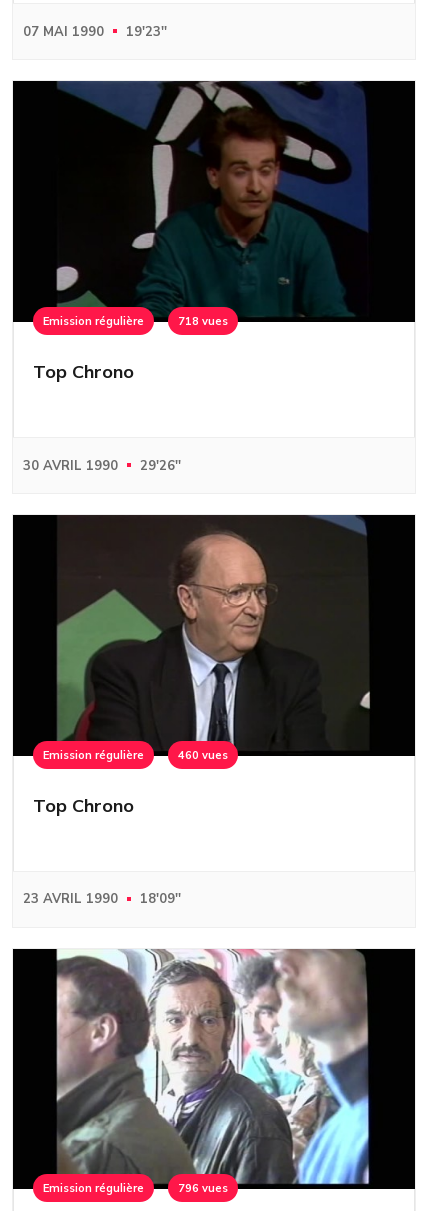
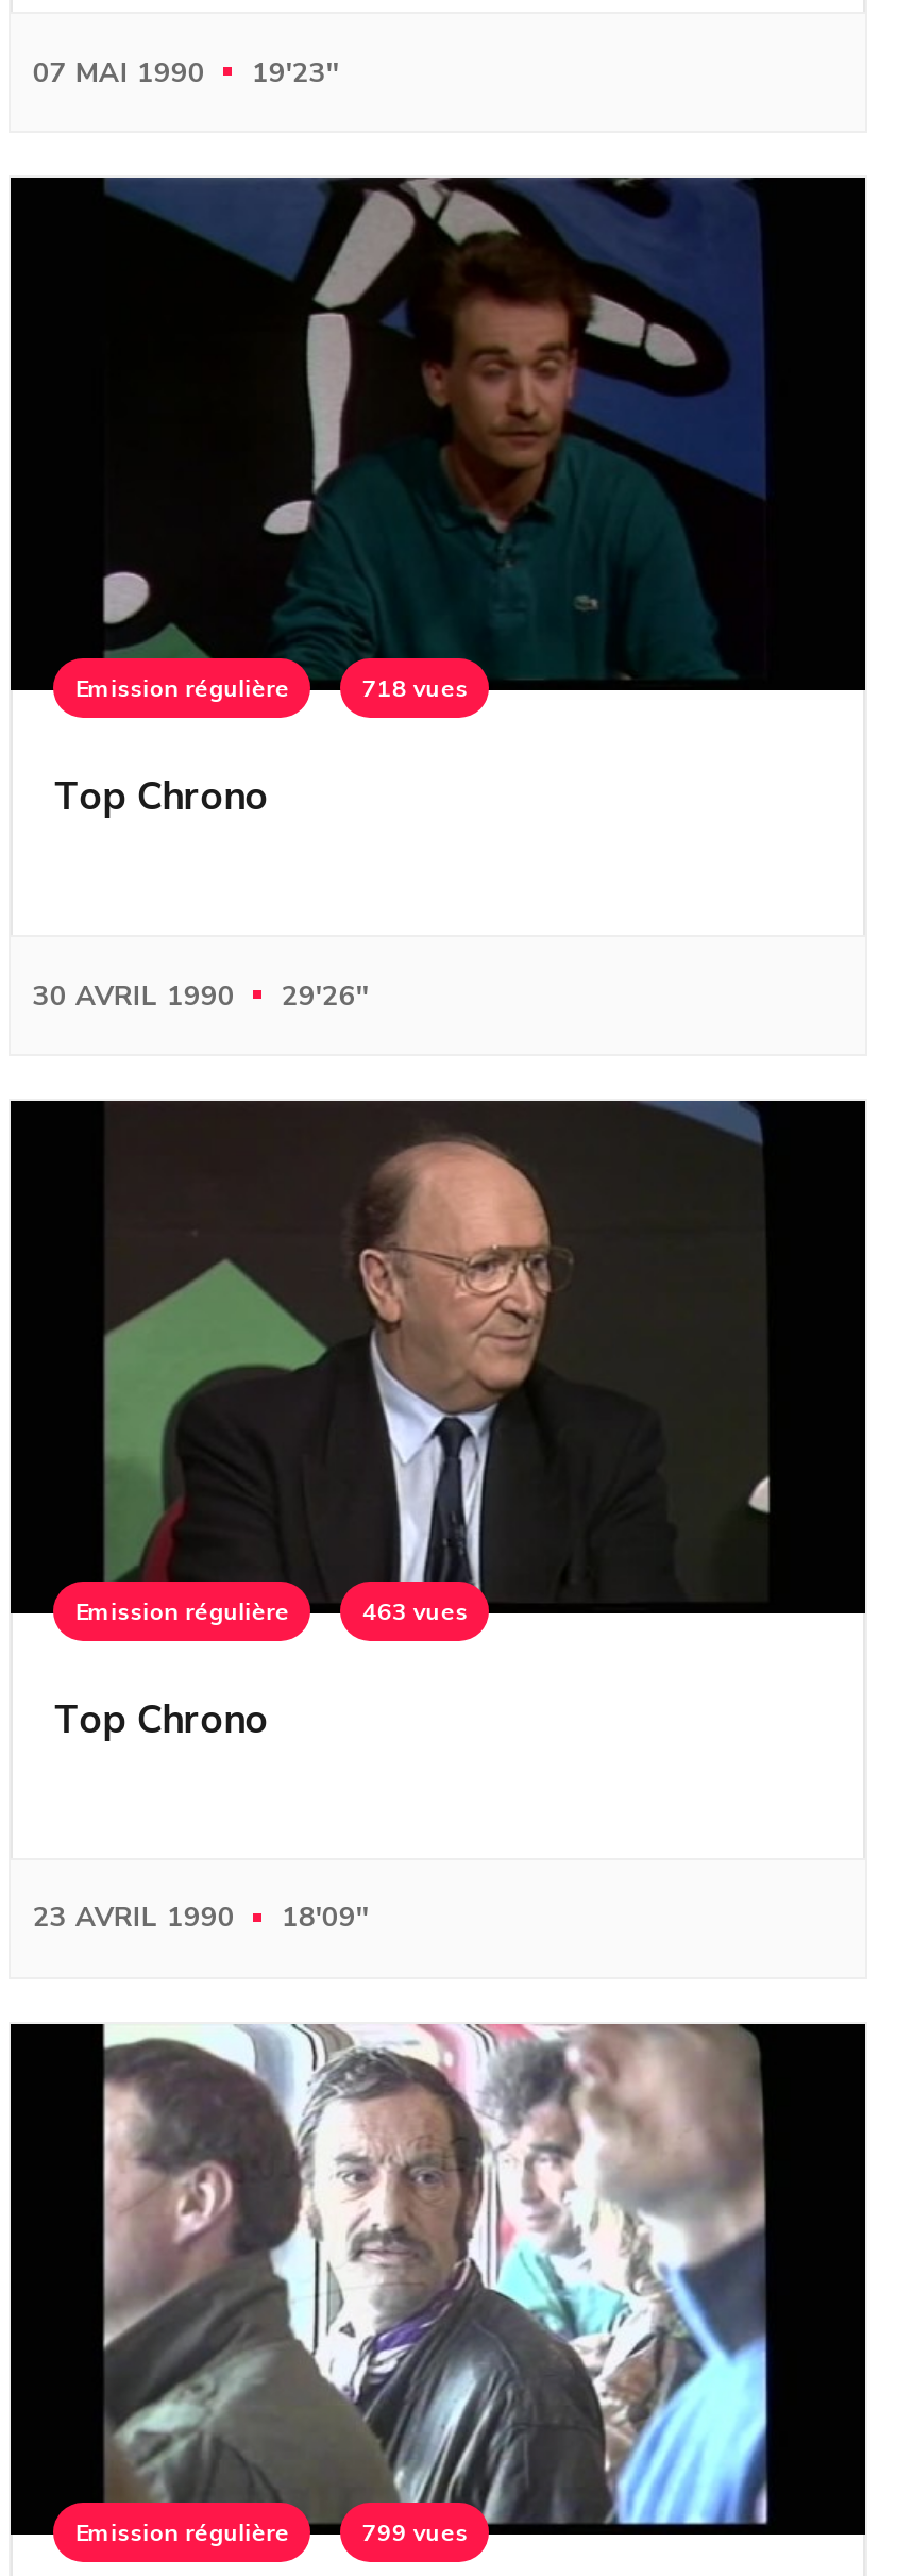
- 460 vues
+ 463 vues

- 796 vues
+ 799 vues
